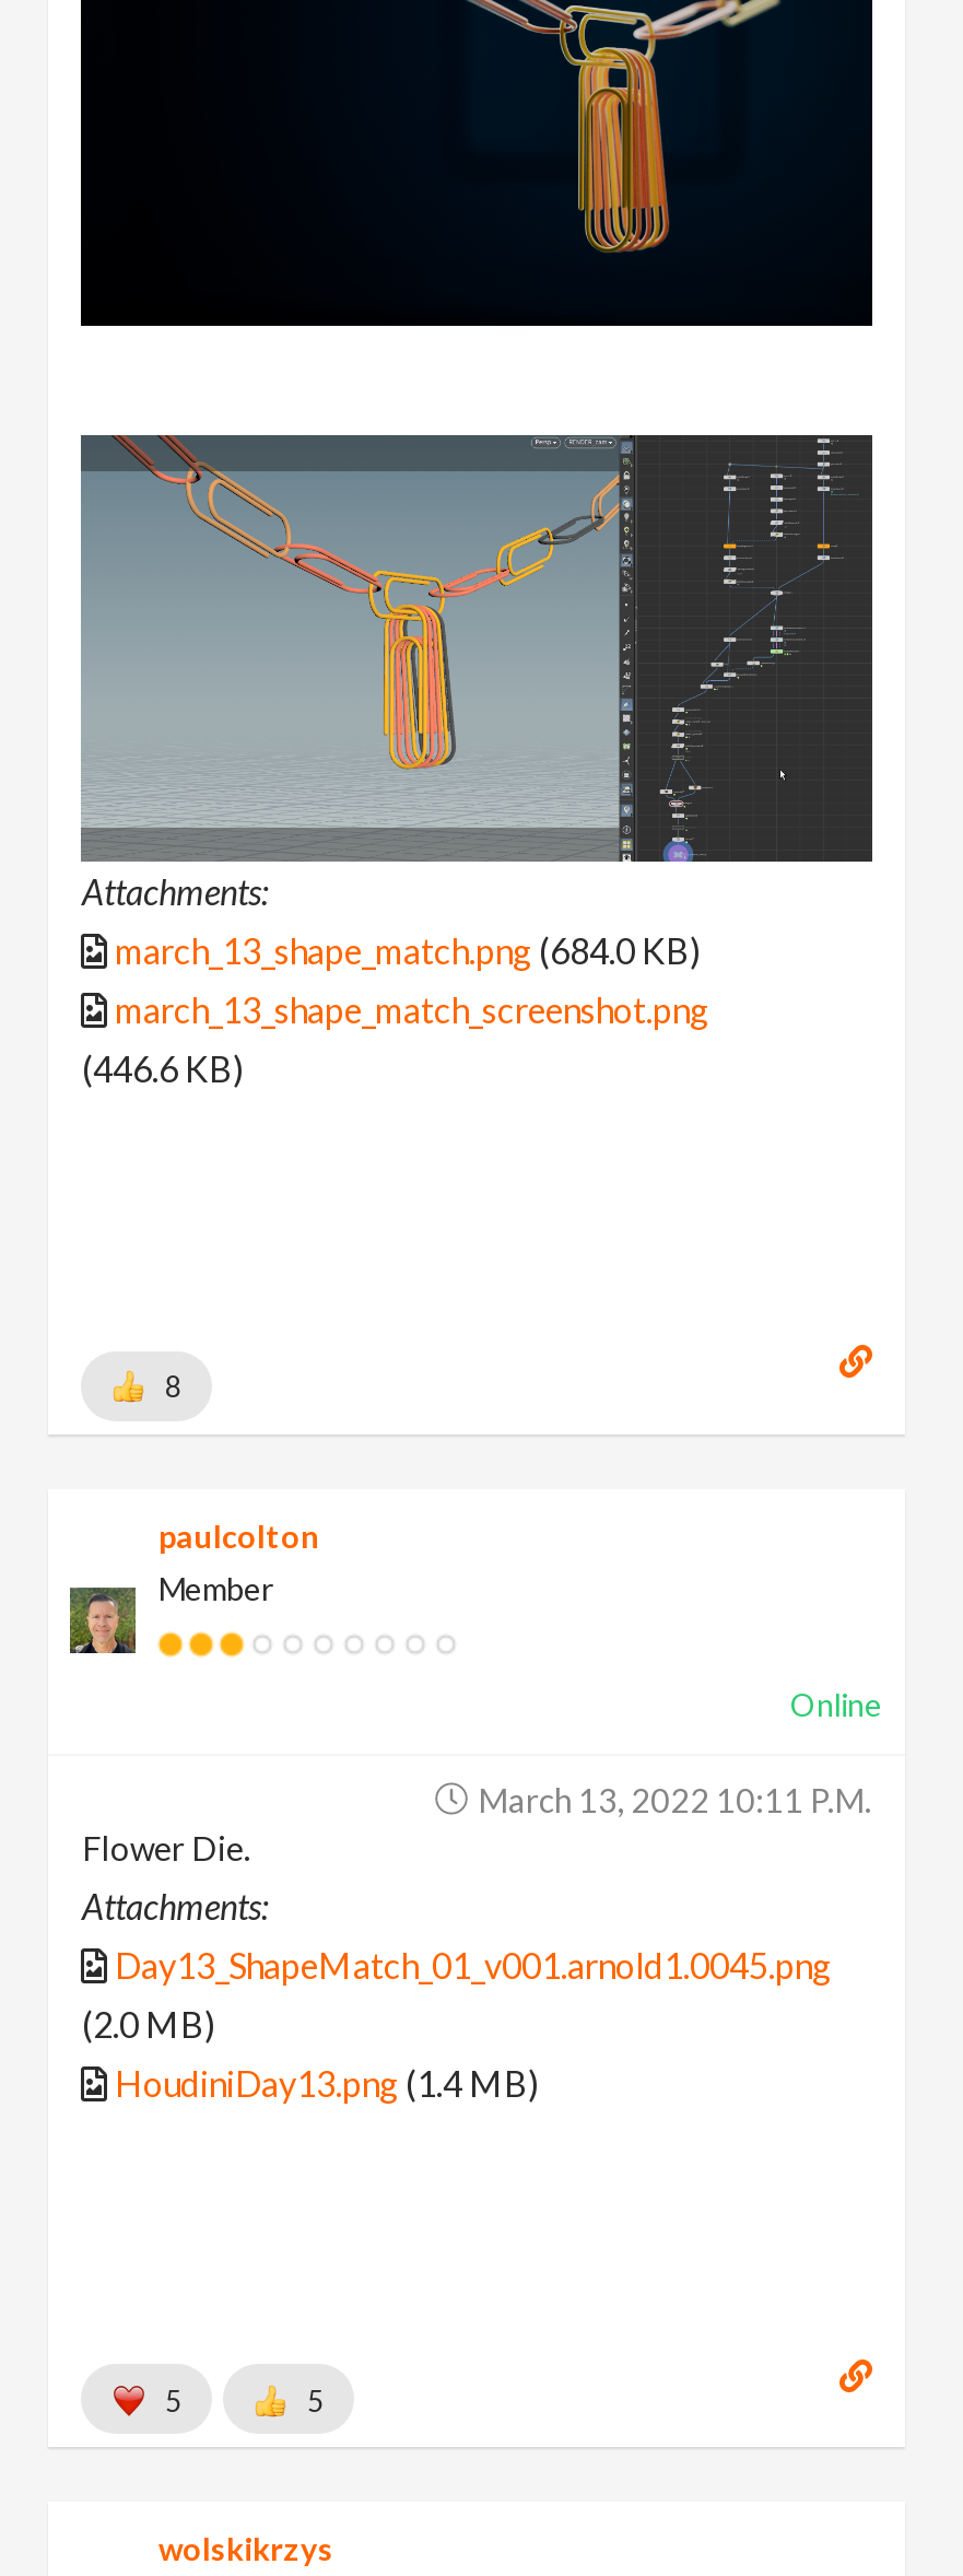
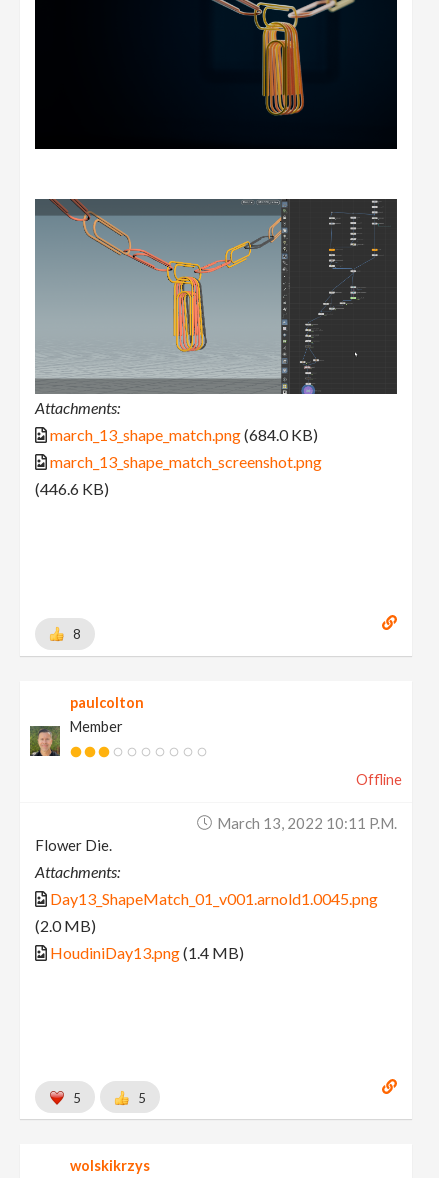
- Online
+ Offline
